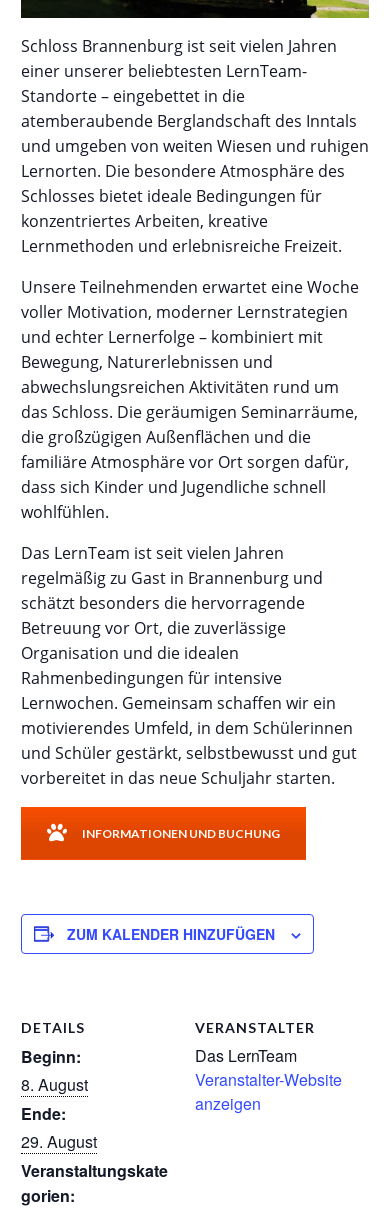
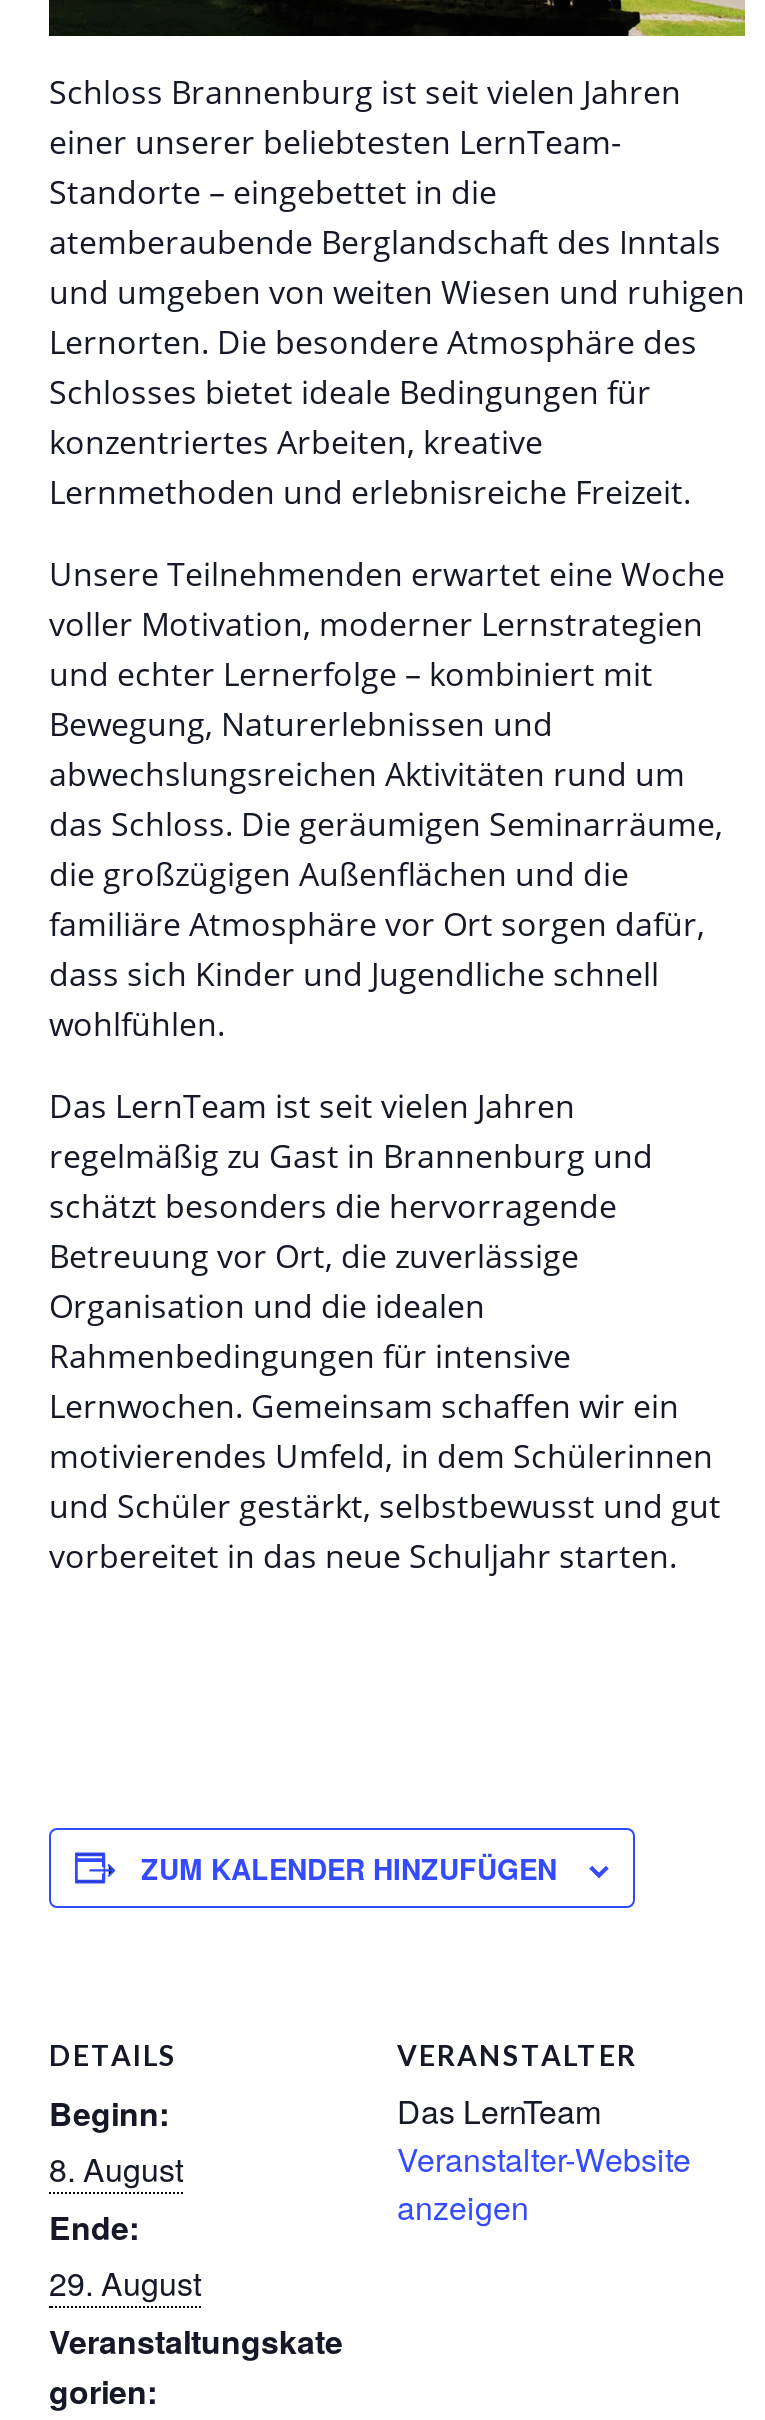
- [image]
- INFORMATIONEN UND BUCHUNG
